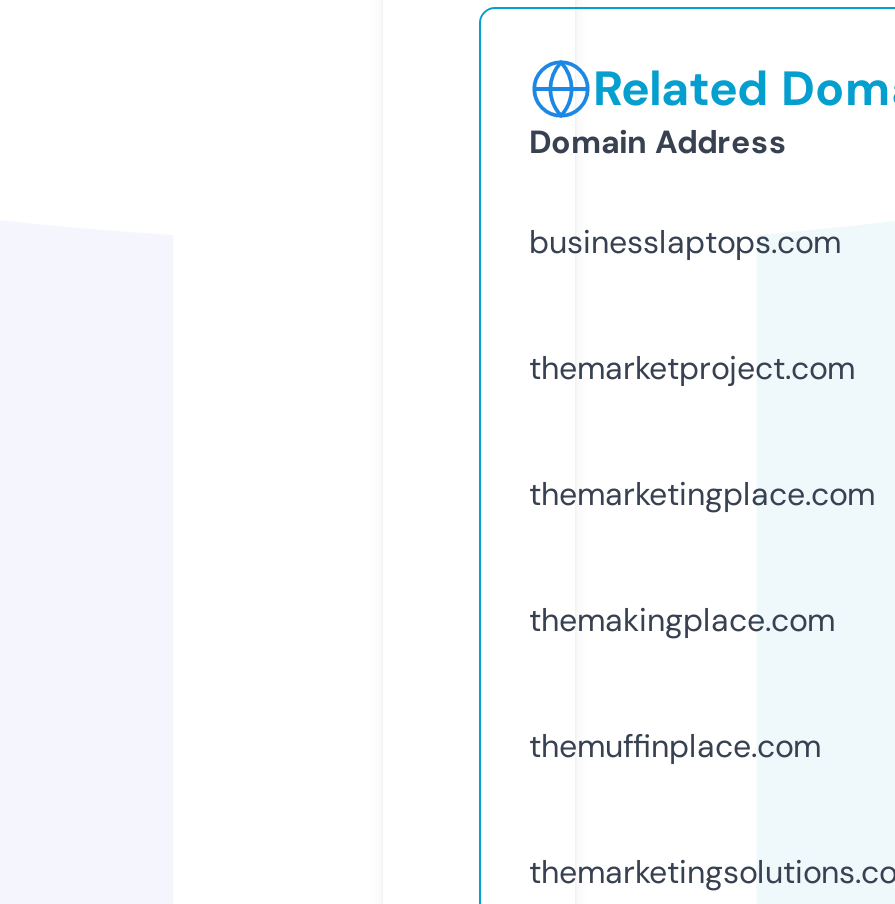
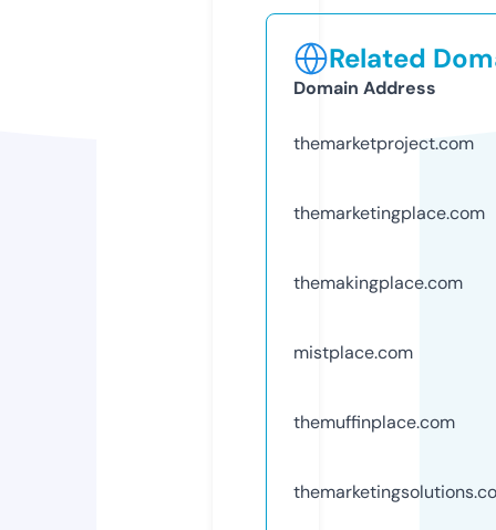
- businesslaptops.com

moved up: themarketproject.com | themarketingplace.com | themakingplace.com

+ mistplace.com
